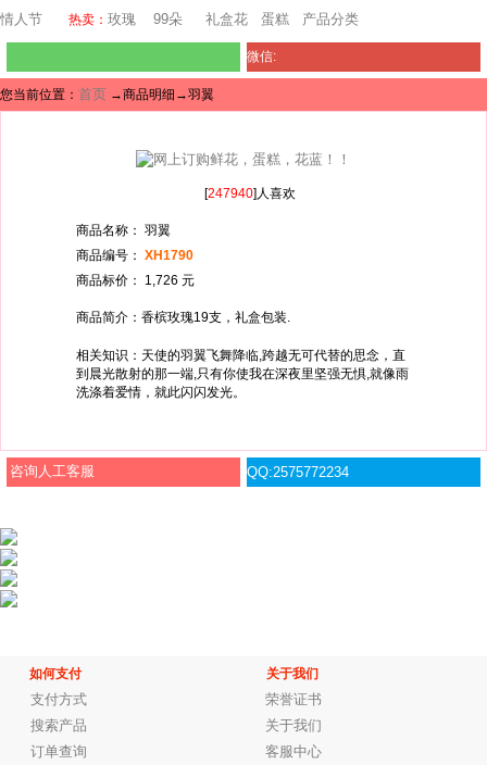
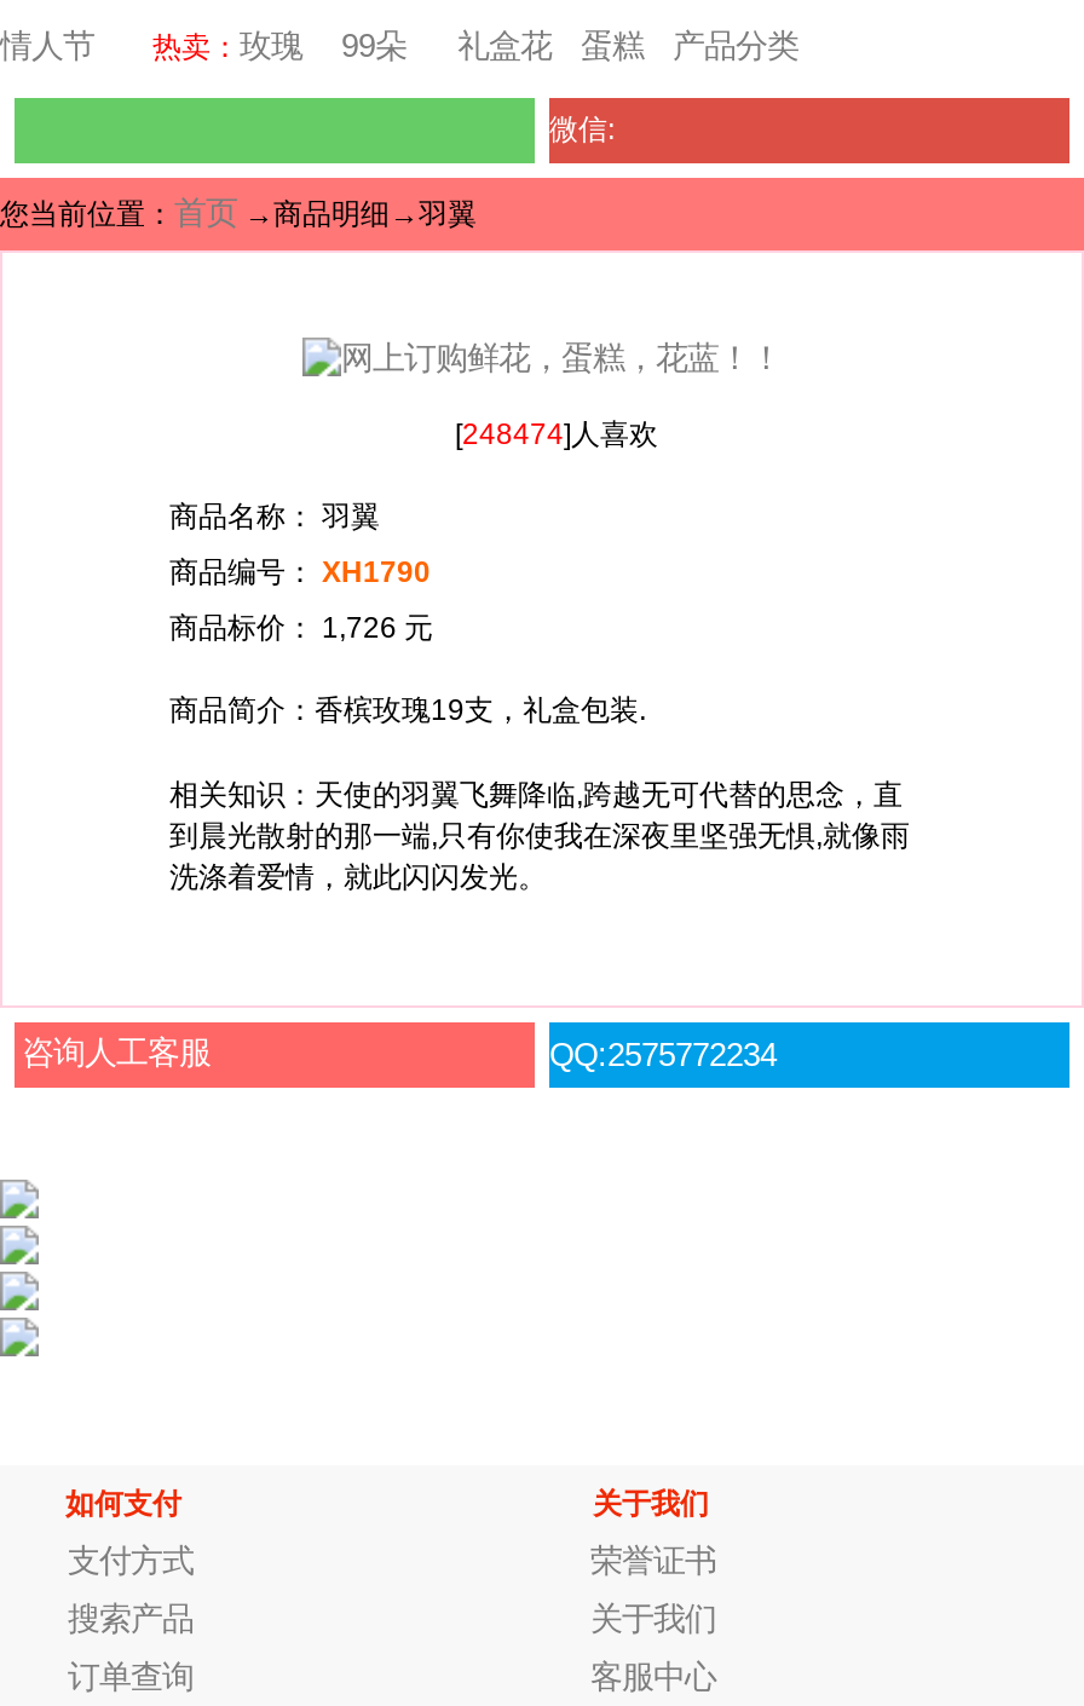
- [247940]人喜欢
+ [248474]人喜欢
